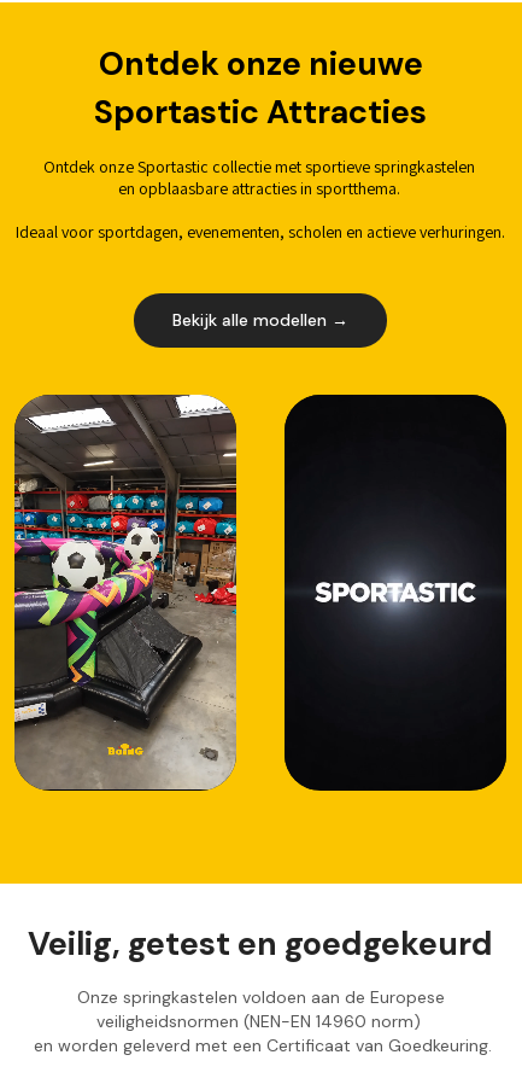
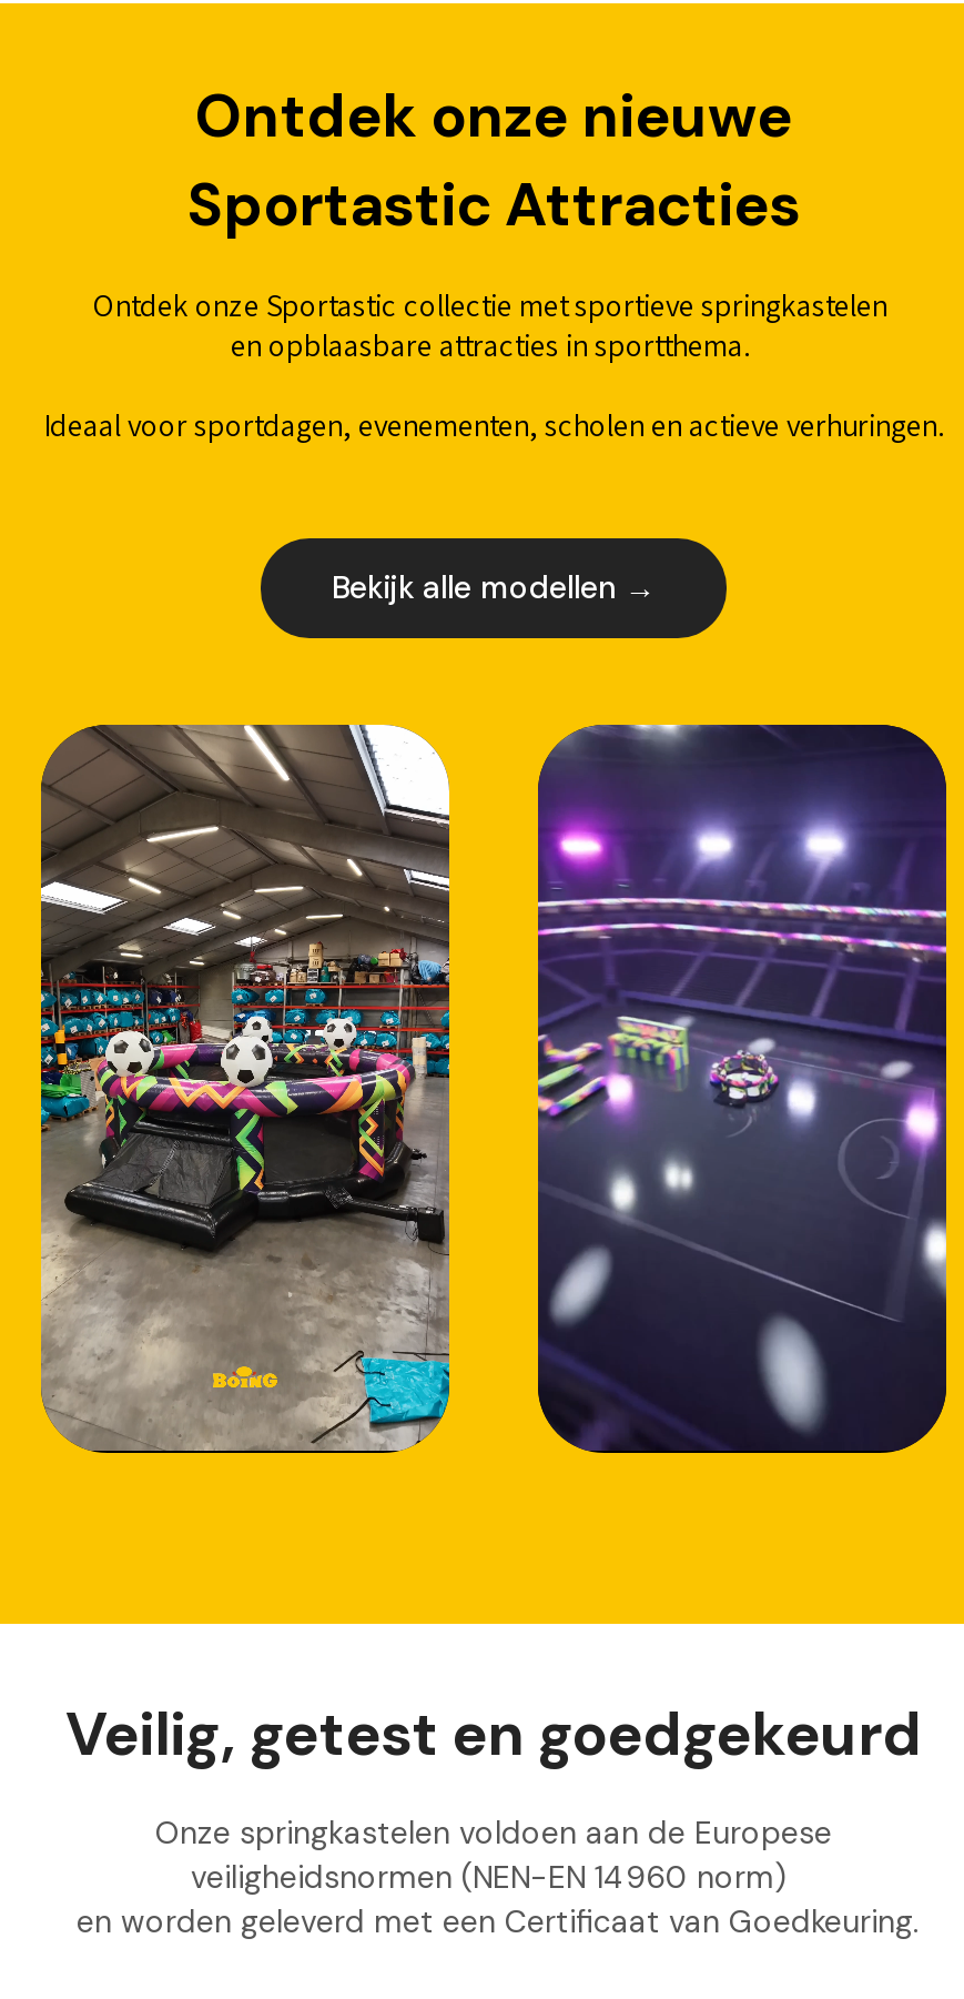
- [image]
+ [image]

- [image]
+ [image]
